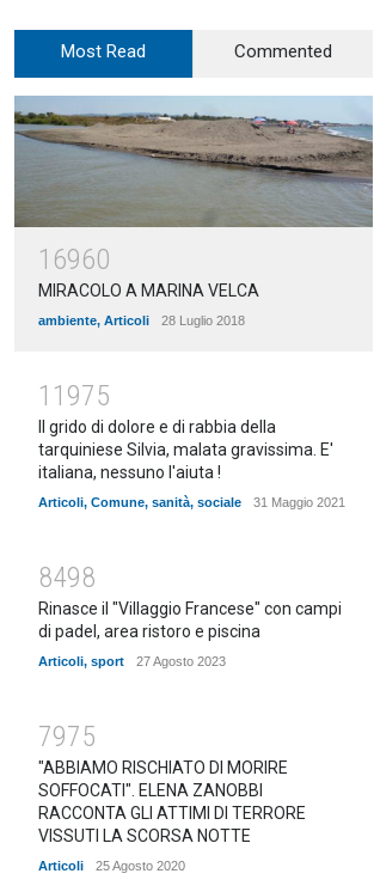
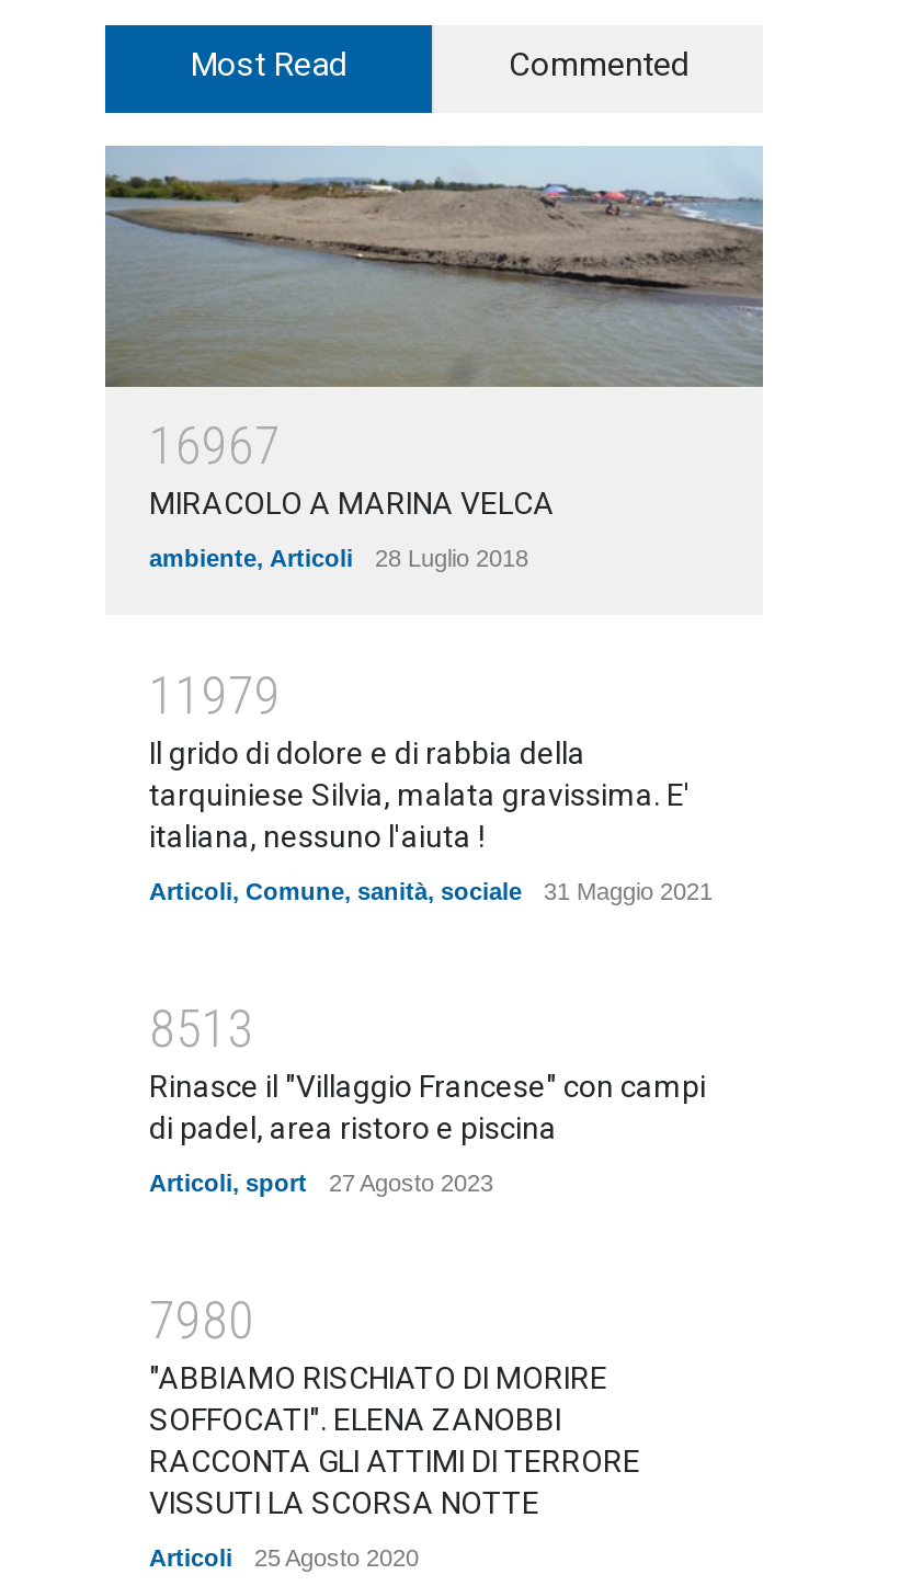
- 16960
+ 16967

- 11975
+ 11979

- 8498
+ 8513

- 7975
+ 7980
